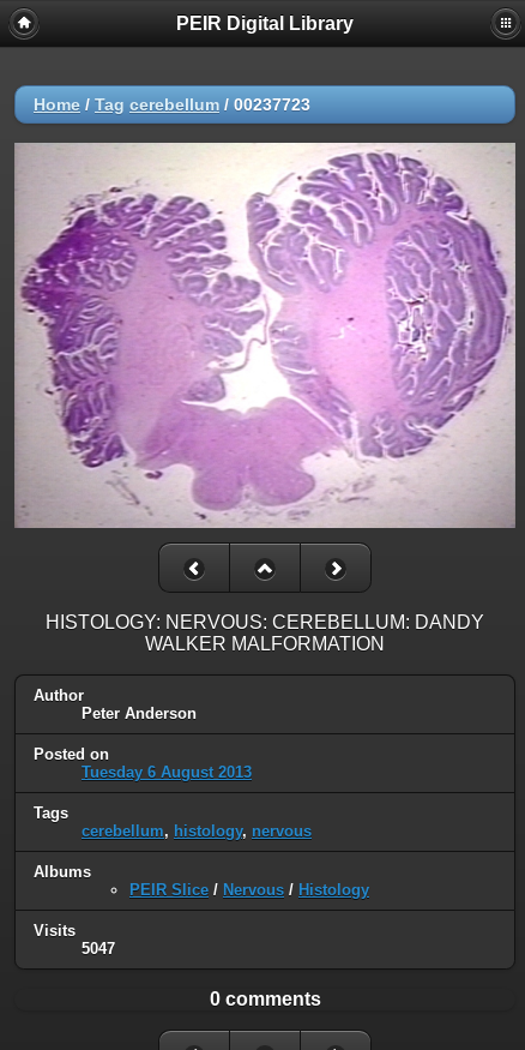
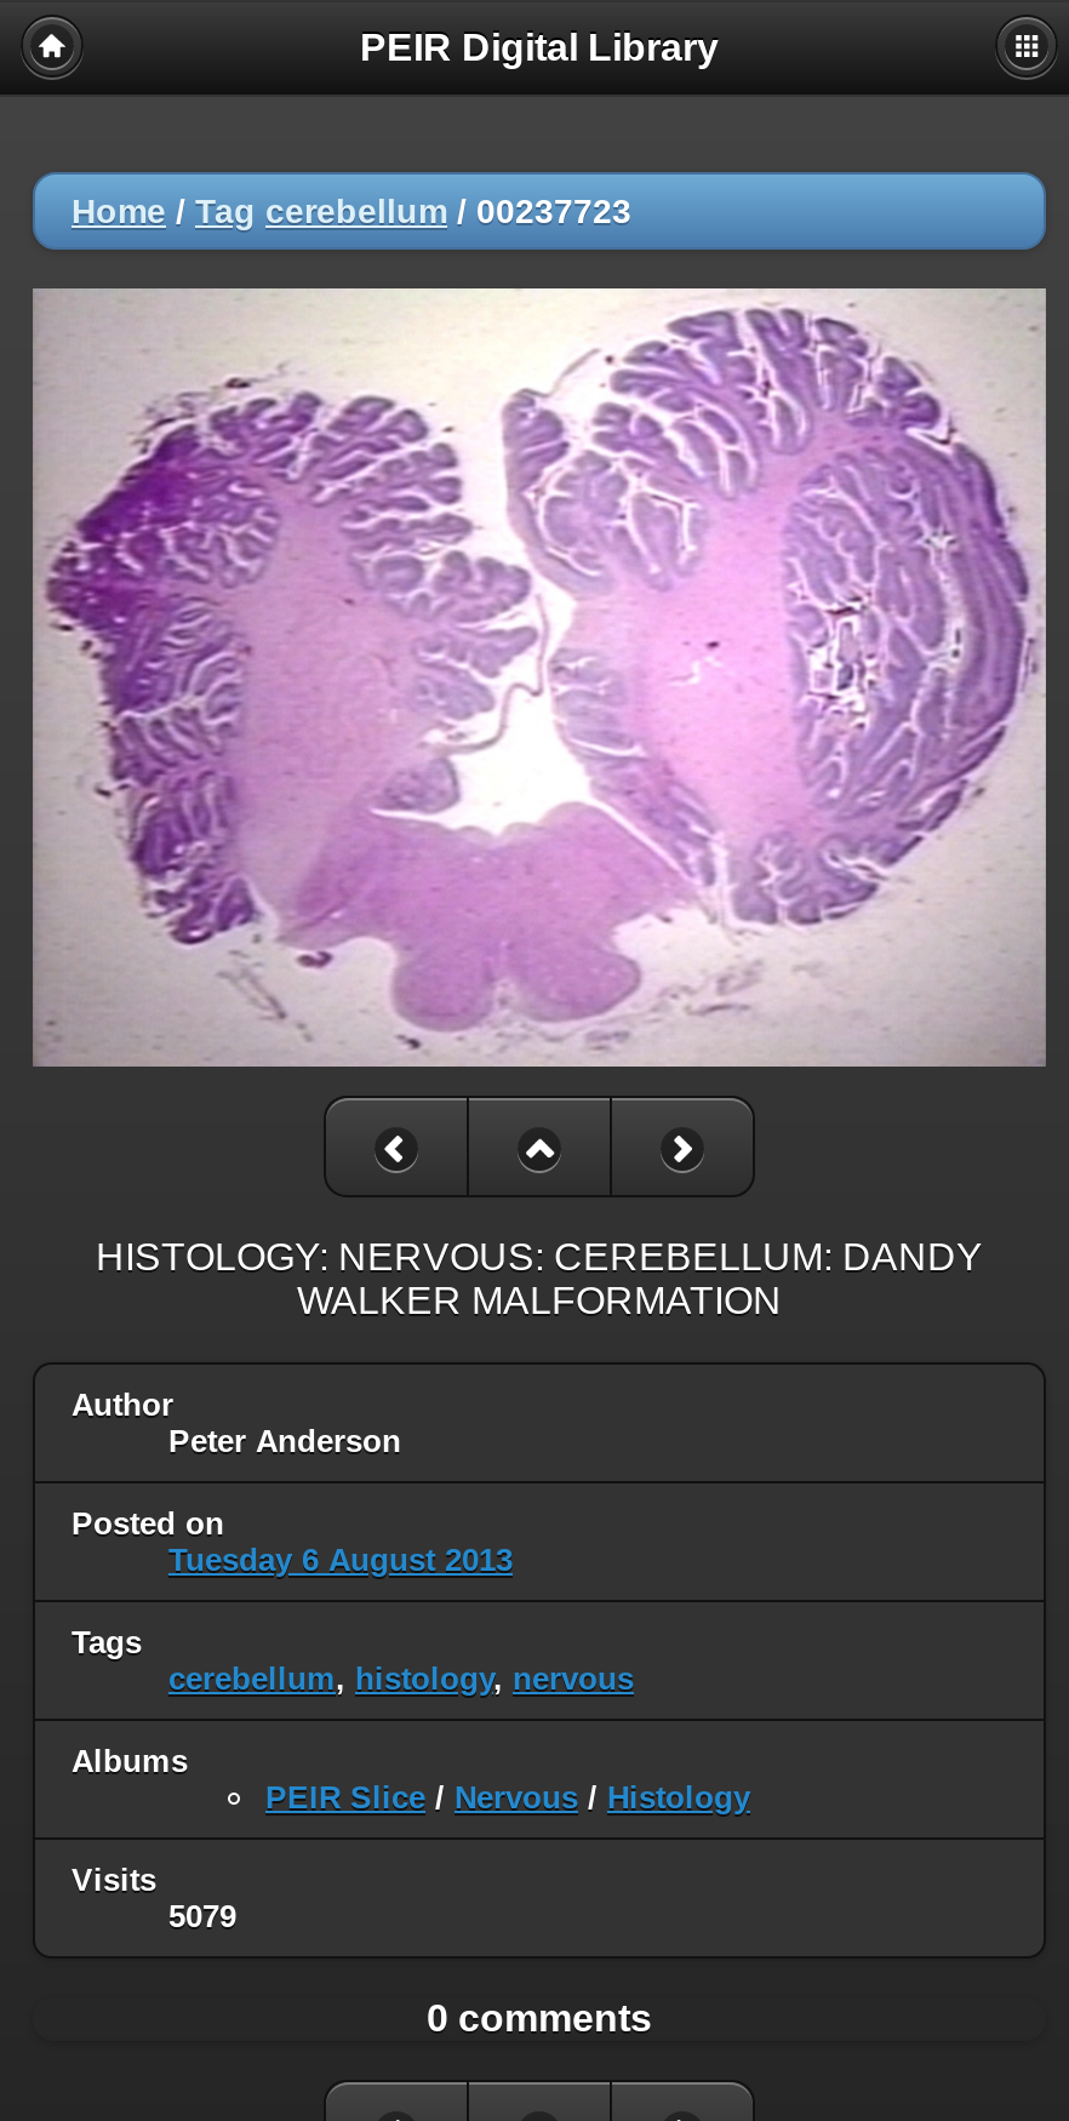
- 5047
+ 5079
